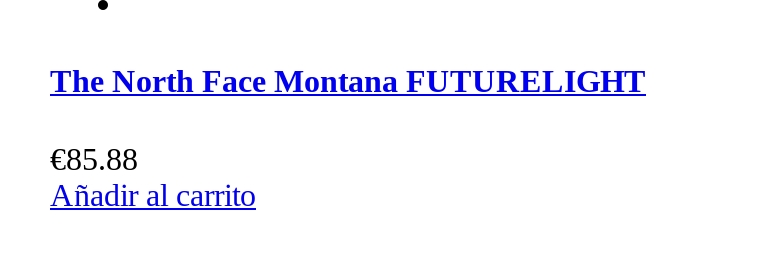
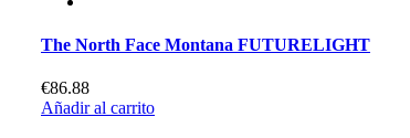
- €85.88
+ €86.88
